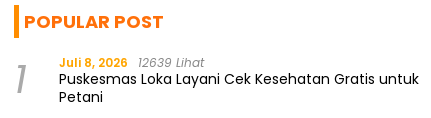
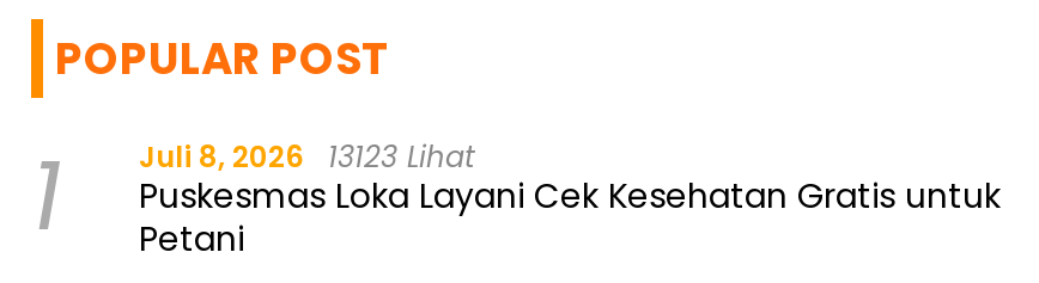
- 1 Juli 8, 2026 12639 Lihat Puskesmas Loka Layani Cek Kesehatan Gratis untuk Petani
+ 1 Juli 8, 2026 13123 Lihat Puskesmas Loka Layani Cek Kesehatan Gratis untuk Petani
